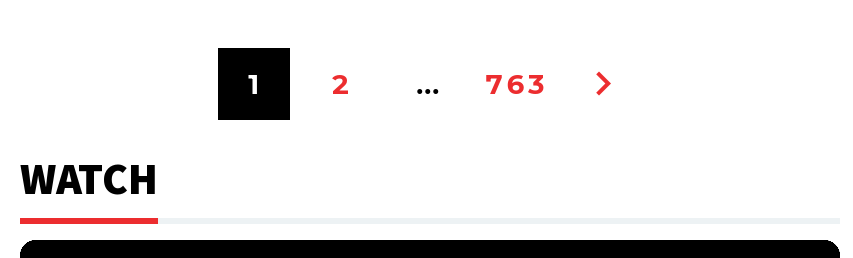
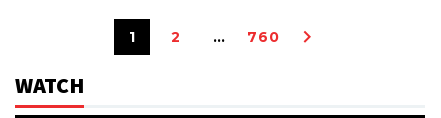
- 763
+ 760
